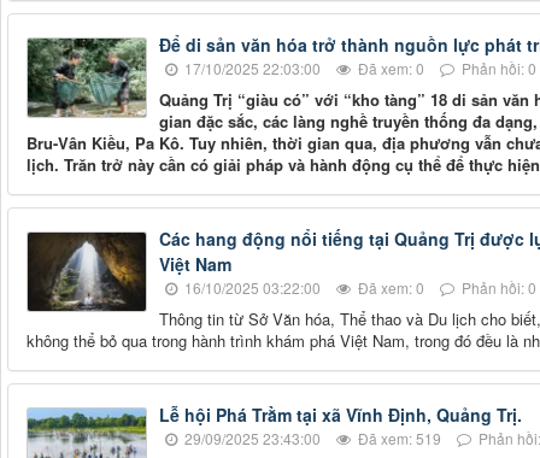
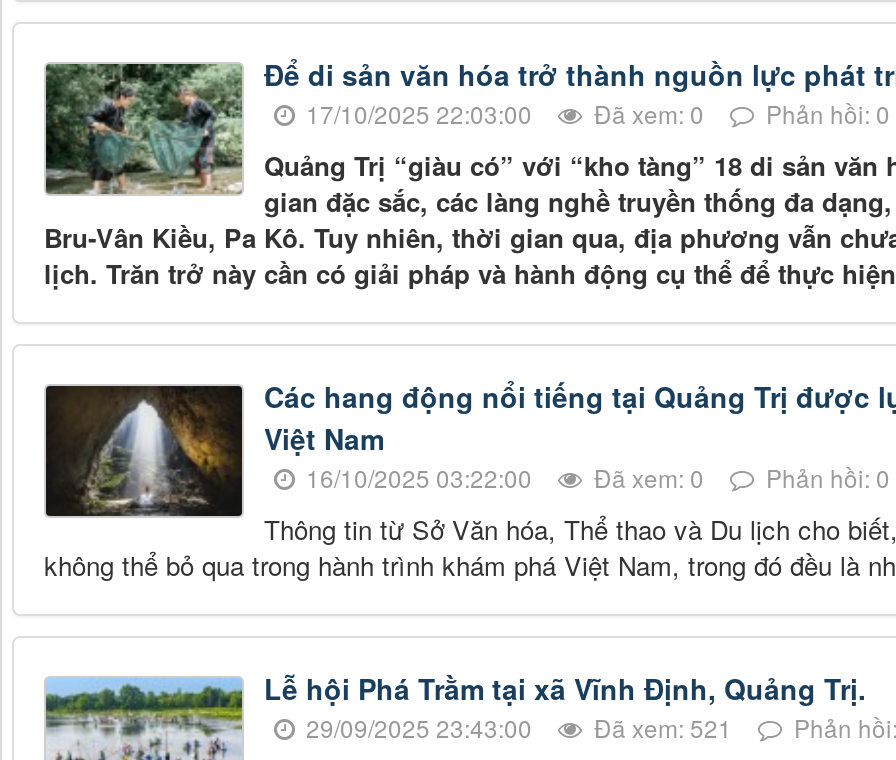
- Đã xem: 519
+ Đã xem: 521
